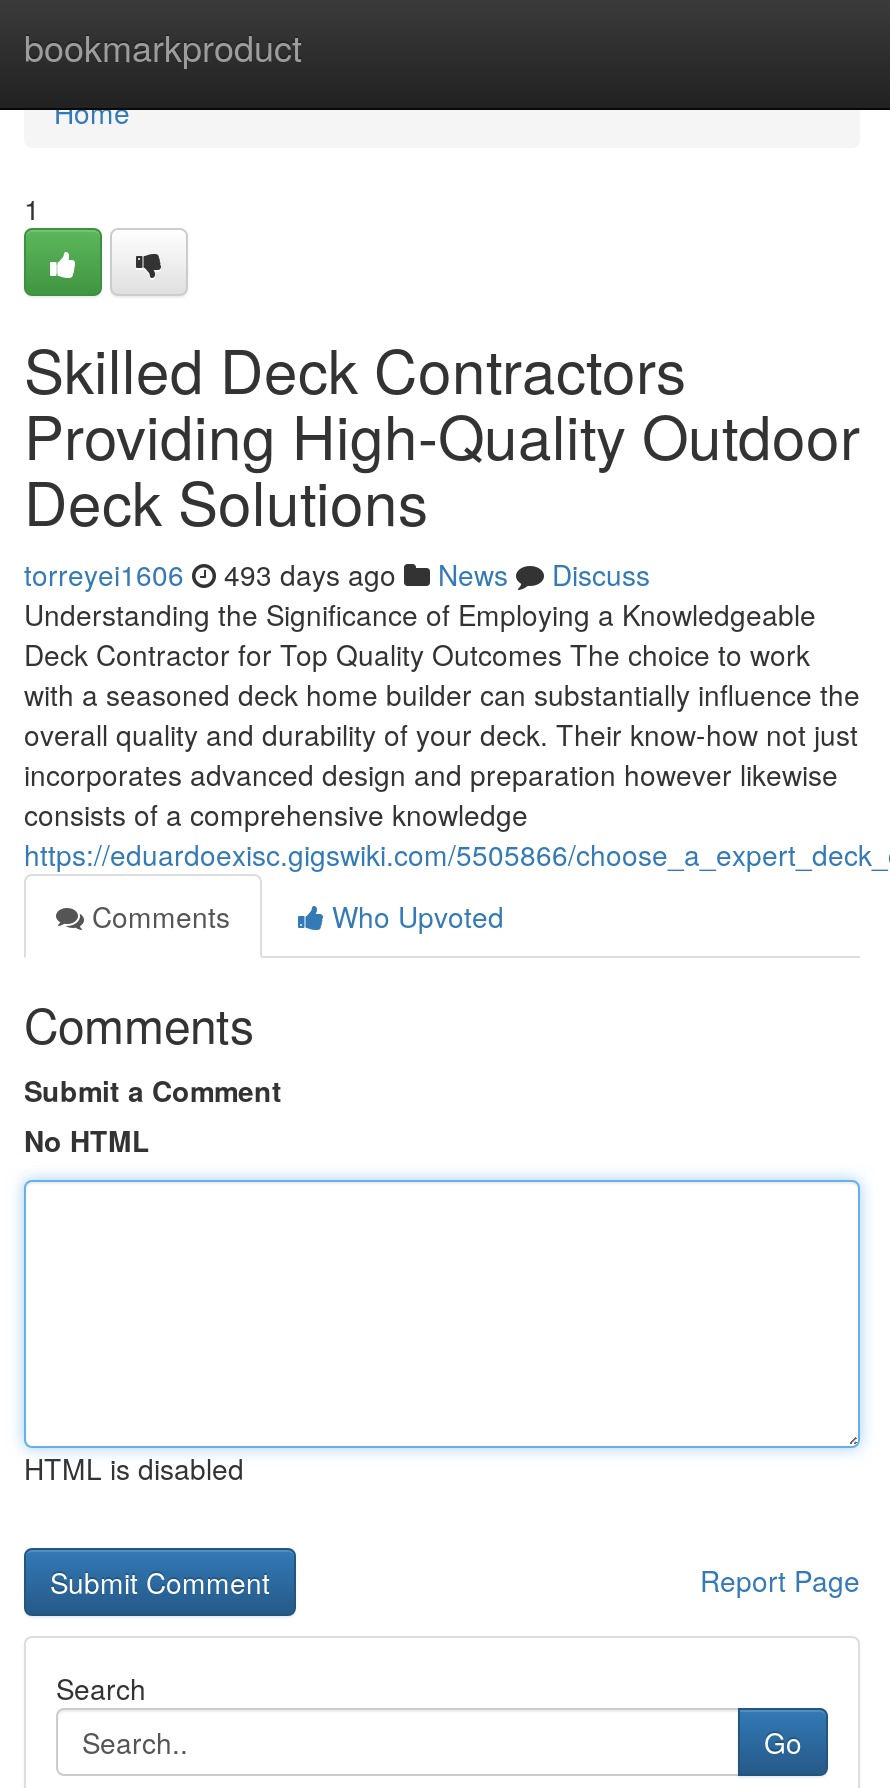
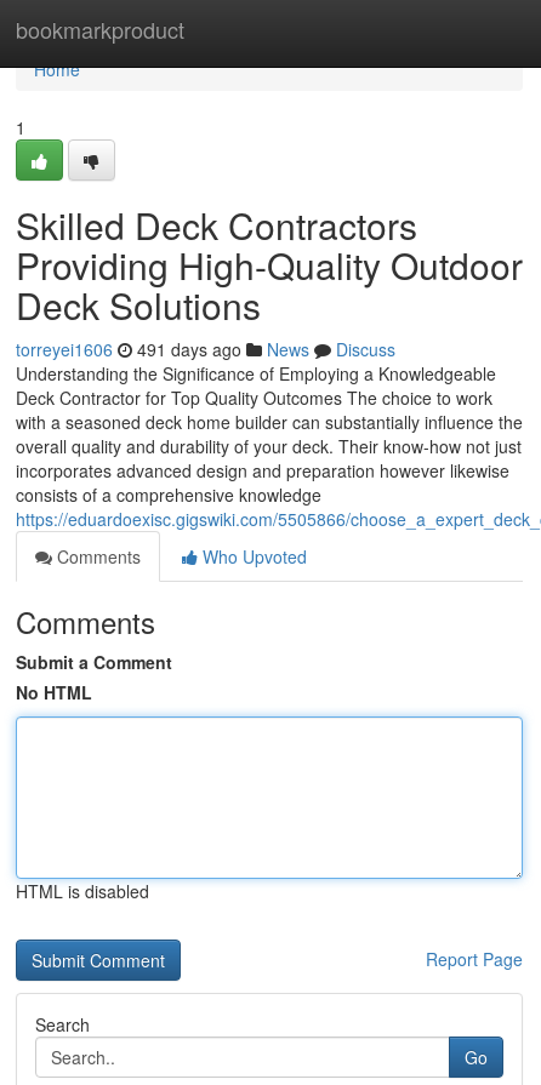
- torreyei1606 493 days ago News Discuss
+ torreyei1606 491 days ago News Discuss
